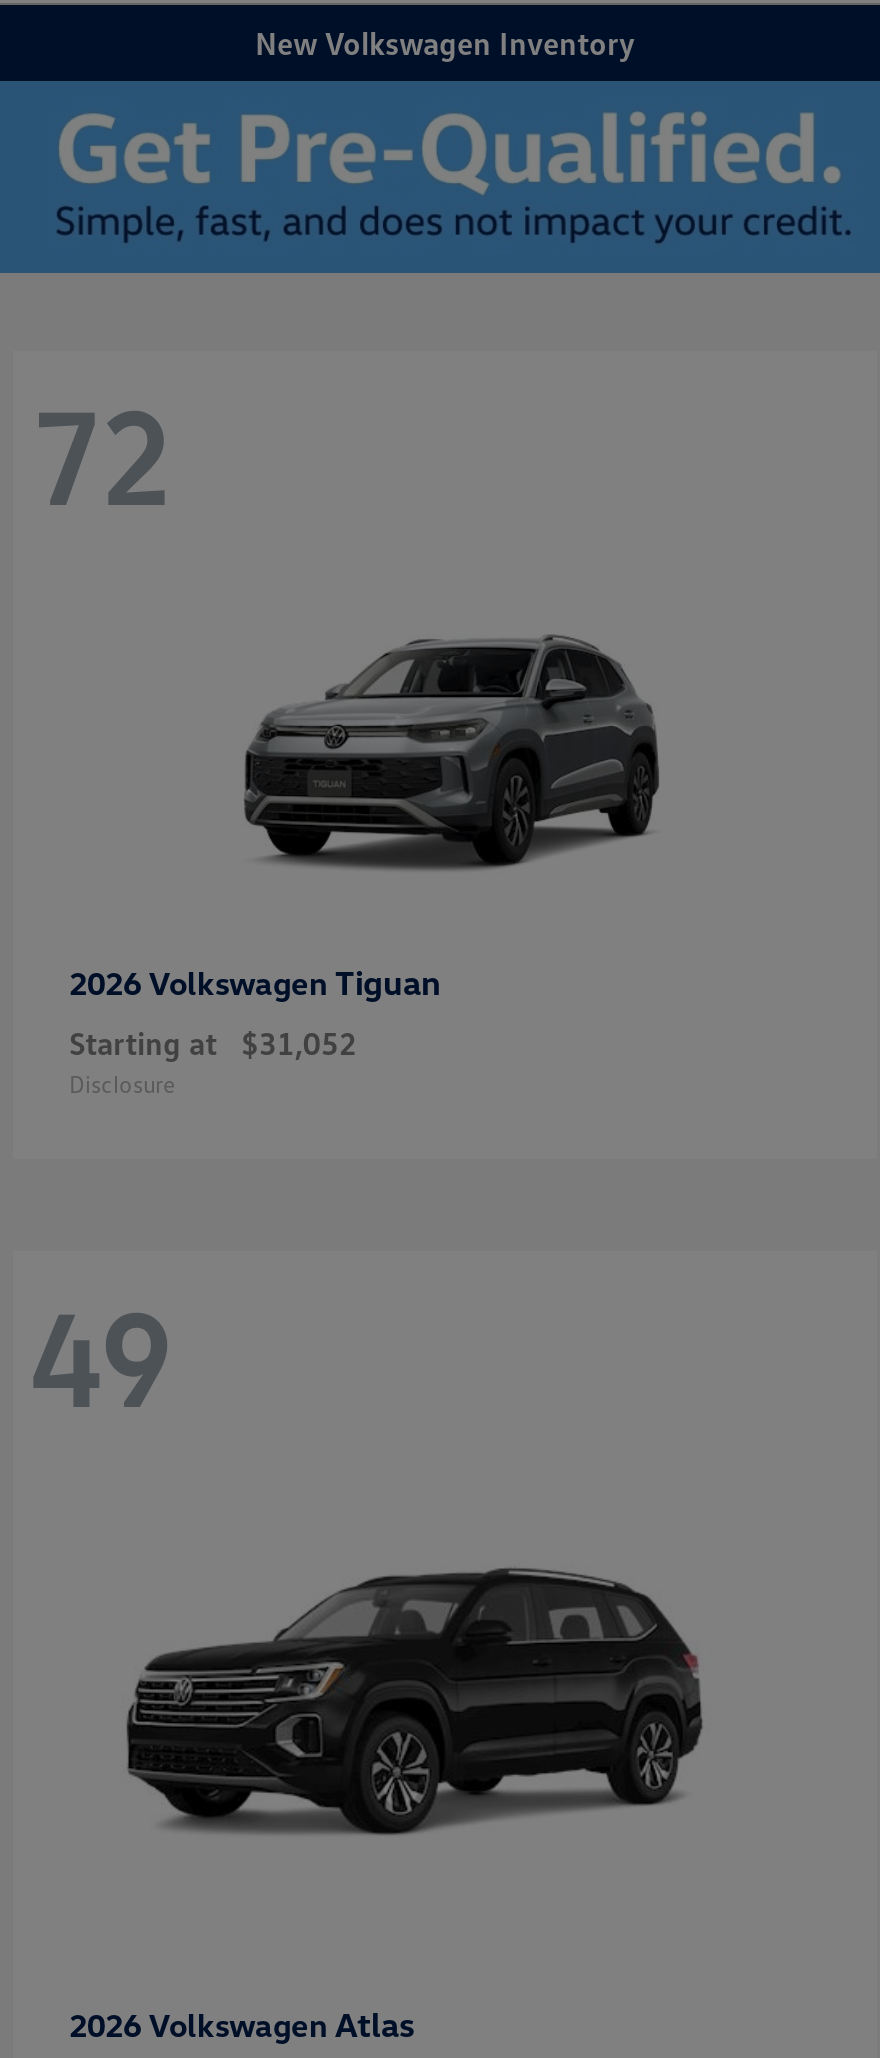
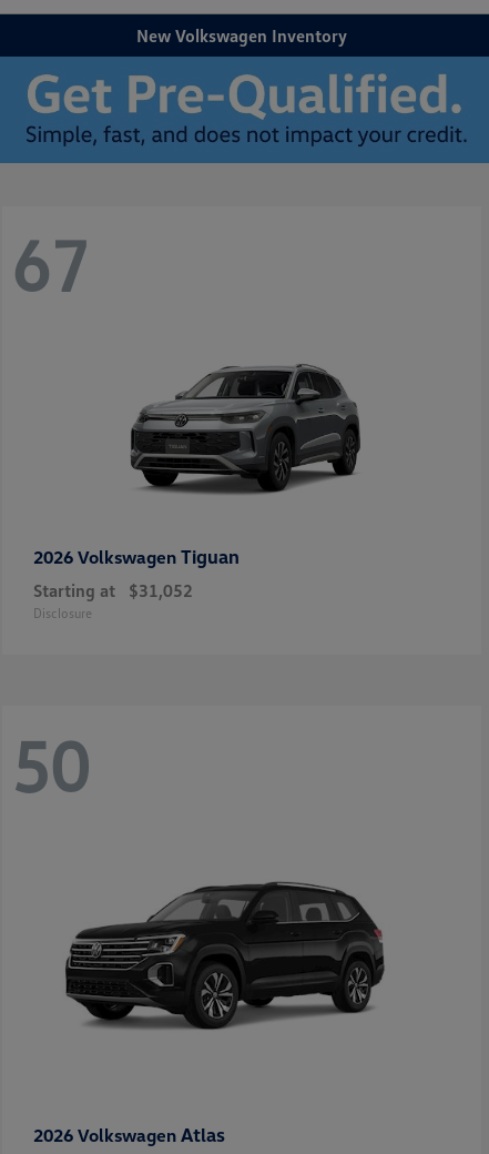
- 72
+ 67

- 49
+ 50
